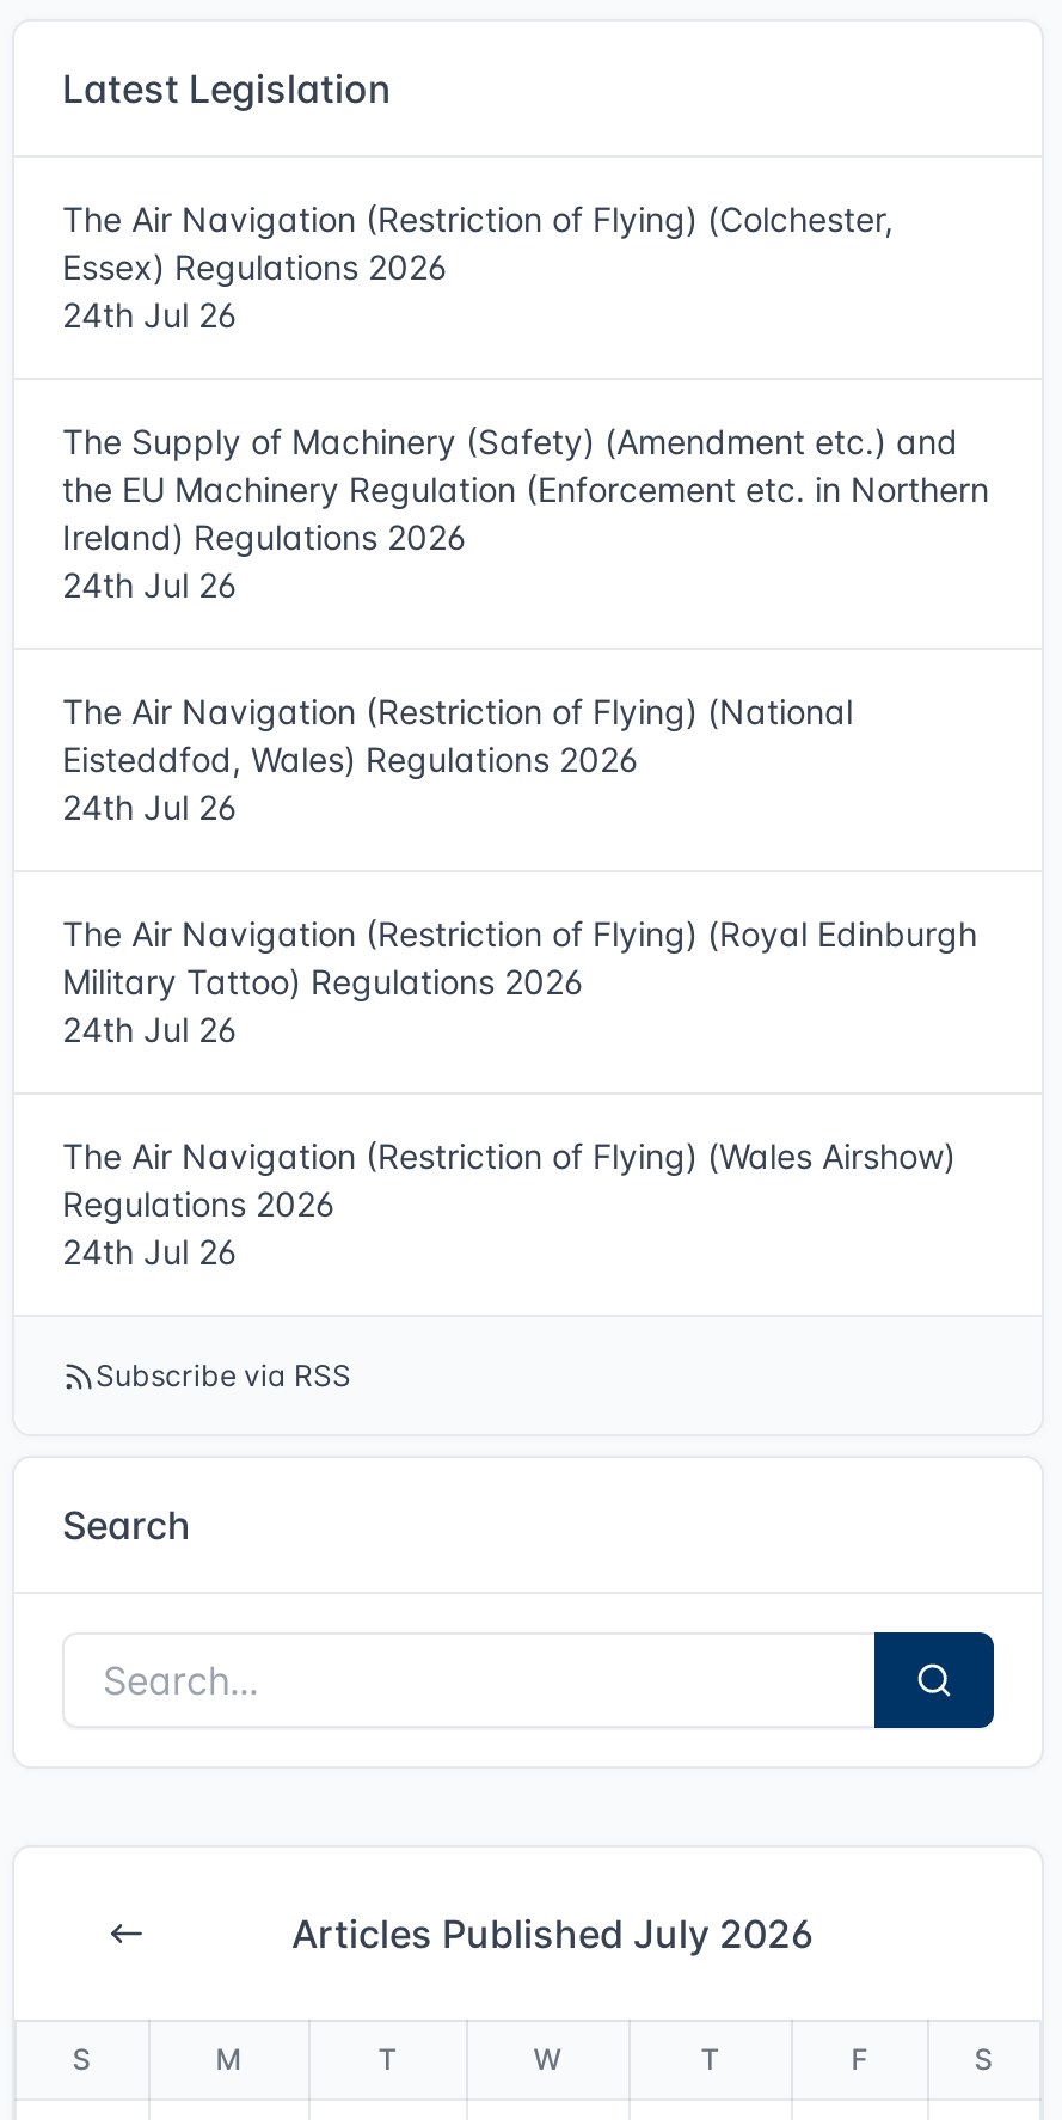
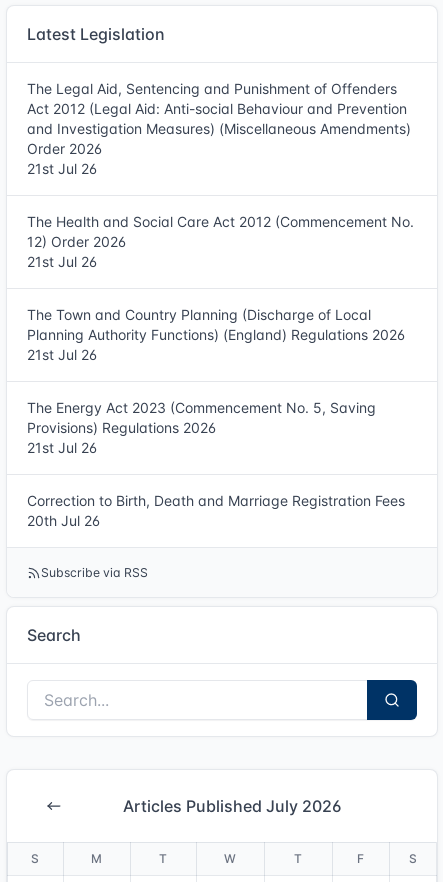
- The Air Navigation (Restriction of Flying) (Colchester,
- Essex) Regulations 2026
- 24th Jul 26
+ The Legal Aid, Sentencing and Punishment of Offenders
+ Act 2012 (Legal Aid: Anti-social Behaviour and Prevention
+ and Investigation Measures) (Miscellaneous Amendments)
+ Order 2026
+ 21st Jul 26

- The Supply of Machinery (Safety) (Amendment etc.) and
- the EU Machinery Regulation (Enforcement etc. in Northern
- Ireland) Regulations 2026
- 24th Jul 26
+ The Health and Social Care Act 2012 (Commencement No.
+ 12) Order 2026
+ 21st Jul 26

- The Air Navigation (Restriction of Flying) (National
- Eisteddfod, Wales) Regulations 2026
- 24th Jul 26
+ The Town and Country Planning (Discharge of Local
+ Planning Authority Functions) (England) Regulations 2026
+ 21st Jul 26

- The Air Navigation (Restriction of Flying) (Royal Edinburgh
- Military Tattoo) Regulations 2026
- 24th Jul 26
+ The Energy Act 2023 (Commencement No. 5, Saving
+ Provisions) Regulations 2026
+ 21st Jul 26

- The Air Navigation (Restriction of Flying) (Wales Airshow)
- Regulations 2026
- 24th Jul 26
+ Correction to Birth, Death and Marriage Registration Fees
+ 20th Jul 26
